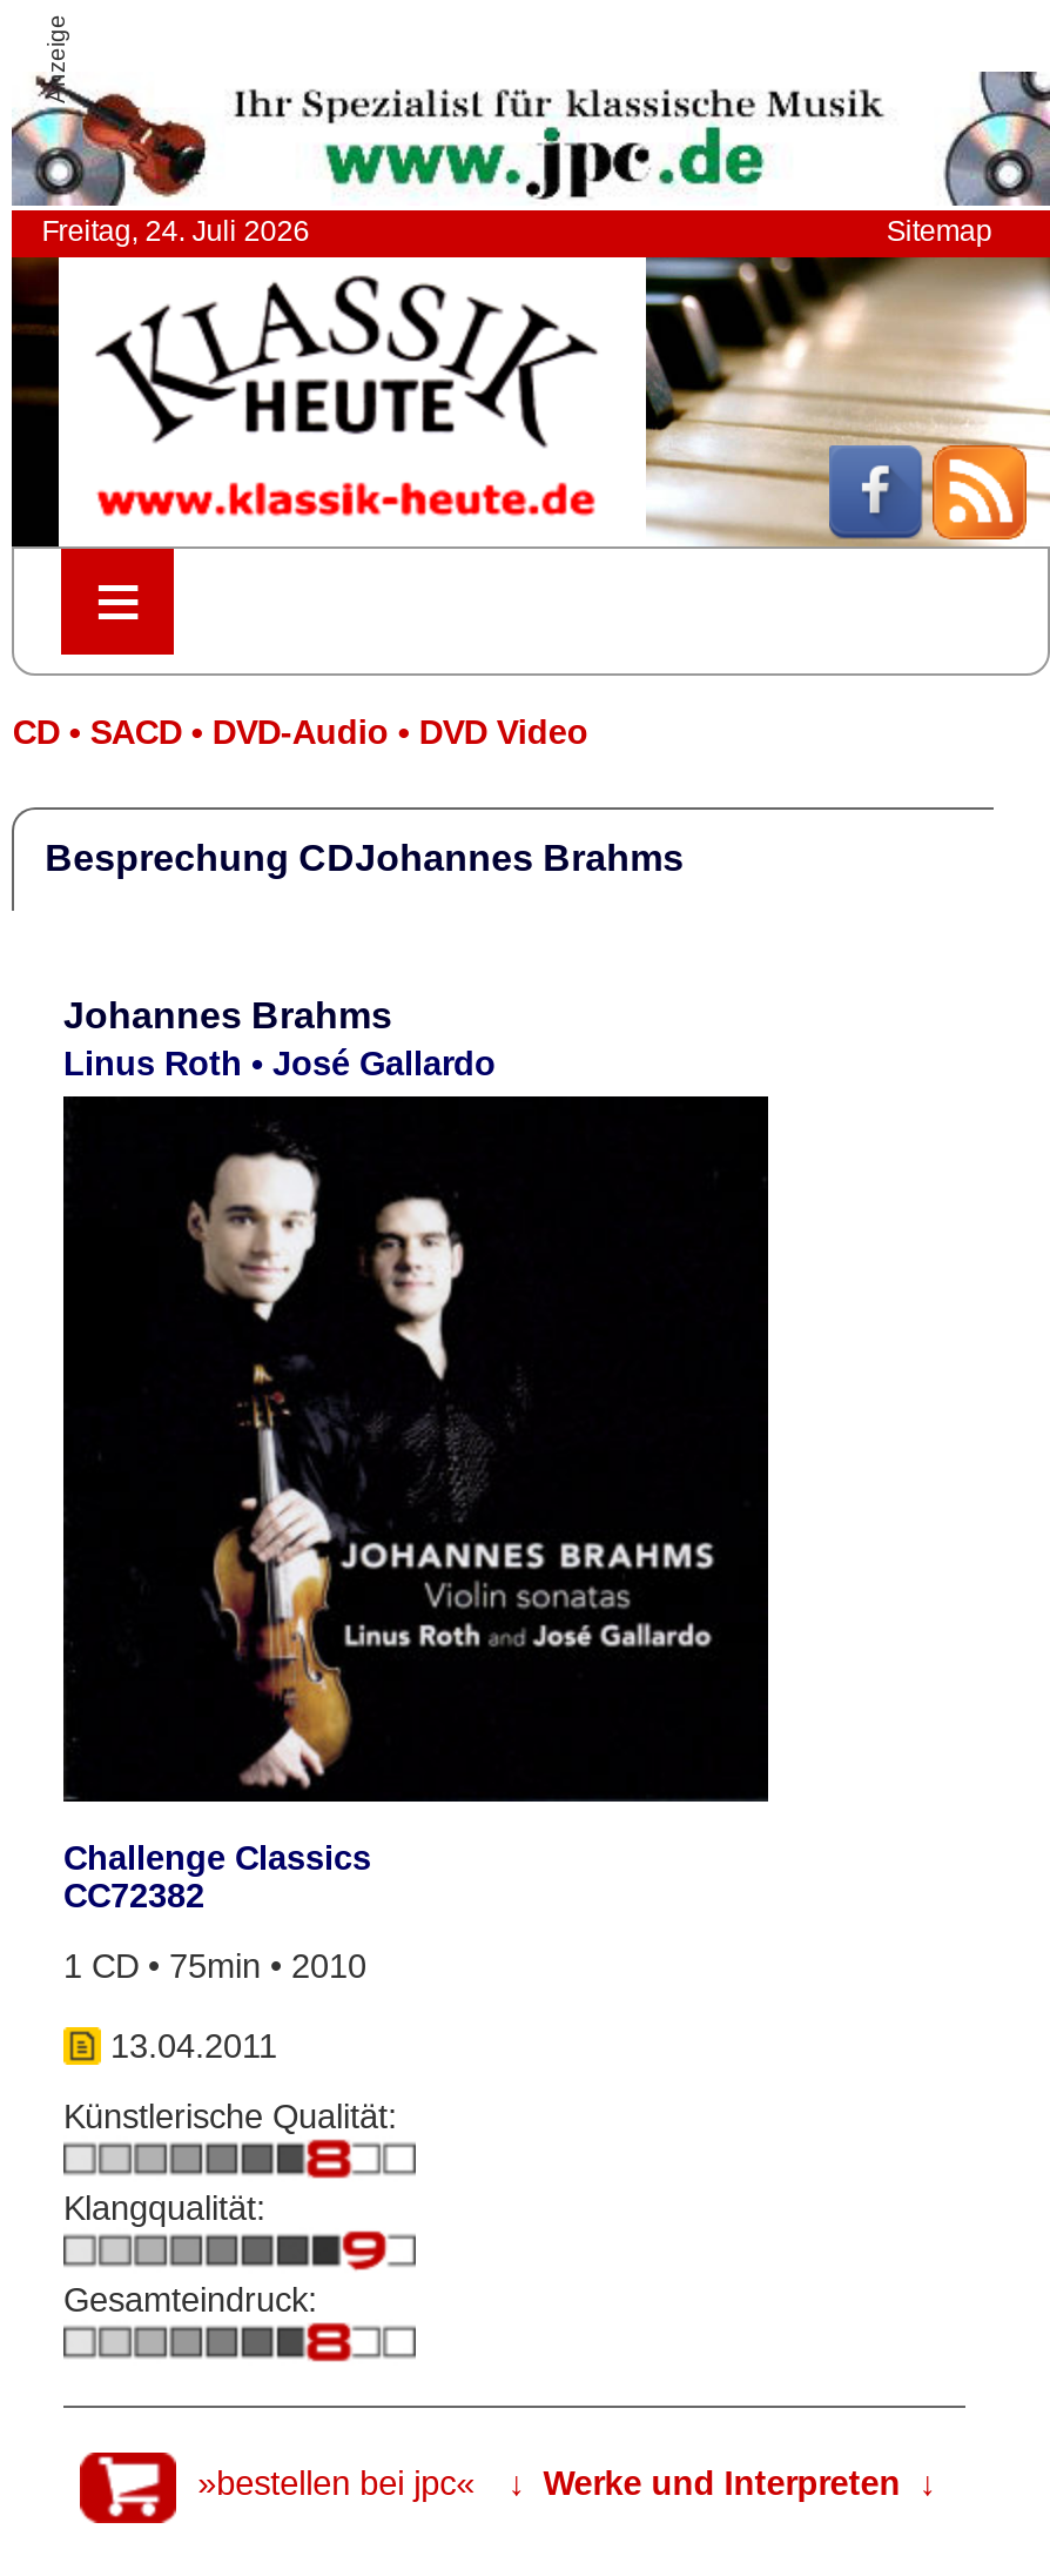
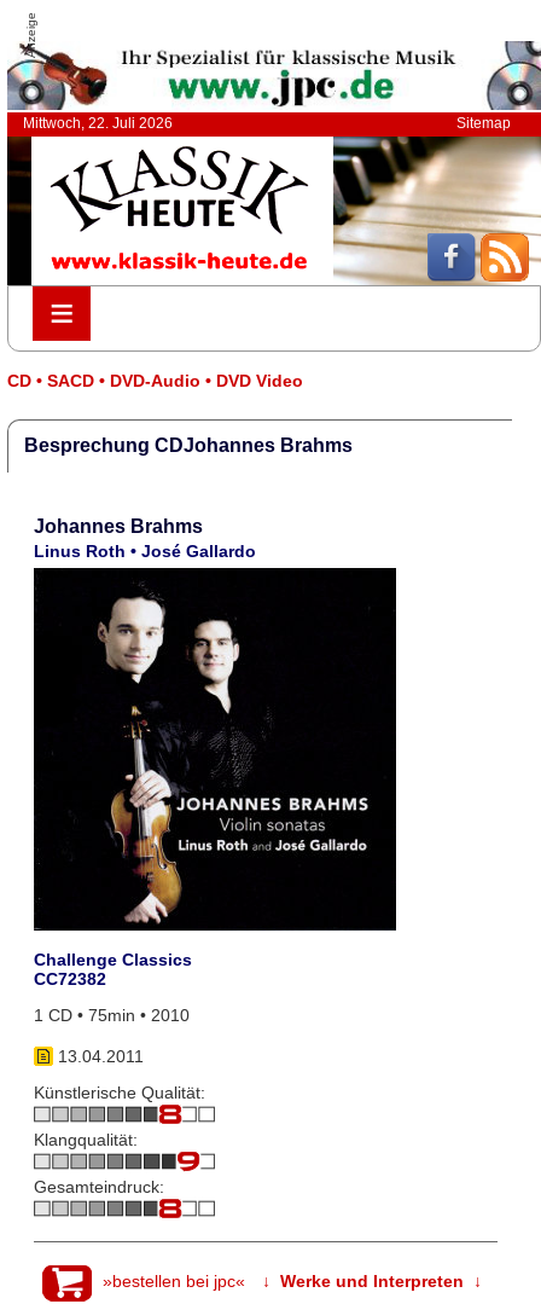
- Freitag, 24. Juli 2026
+ Mittwoch, 22. Juli 2026
